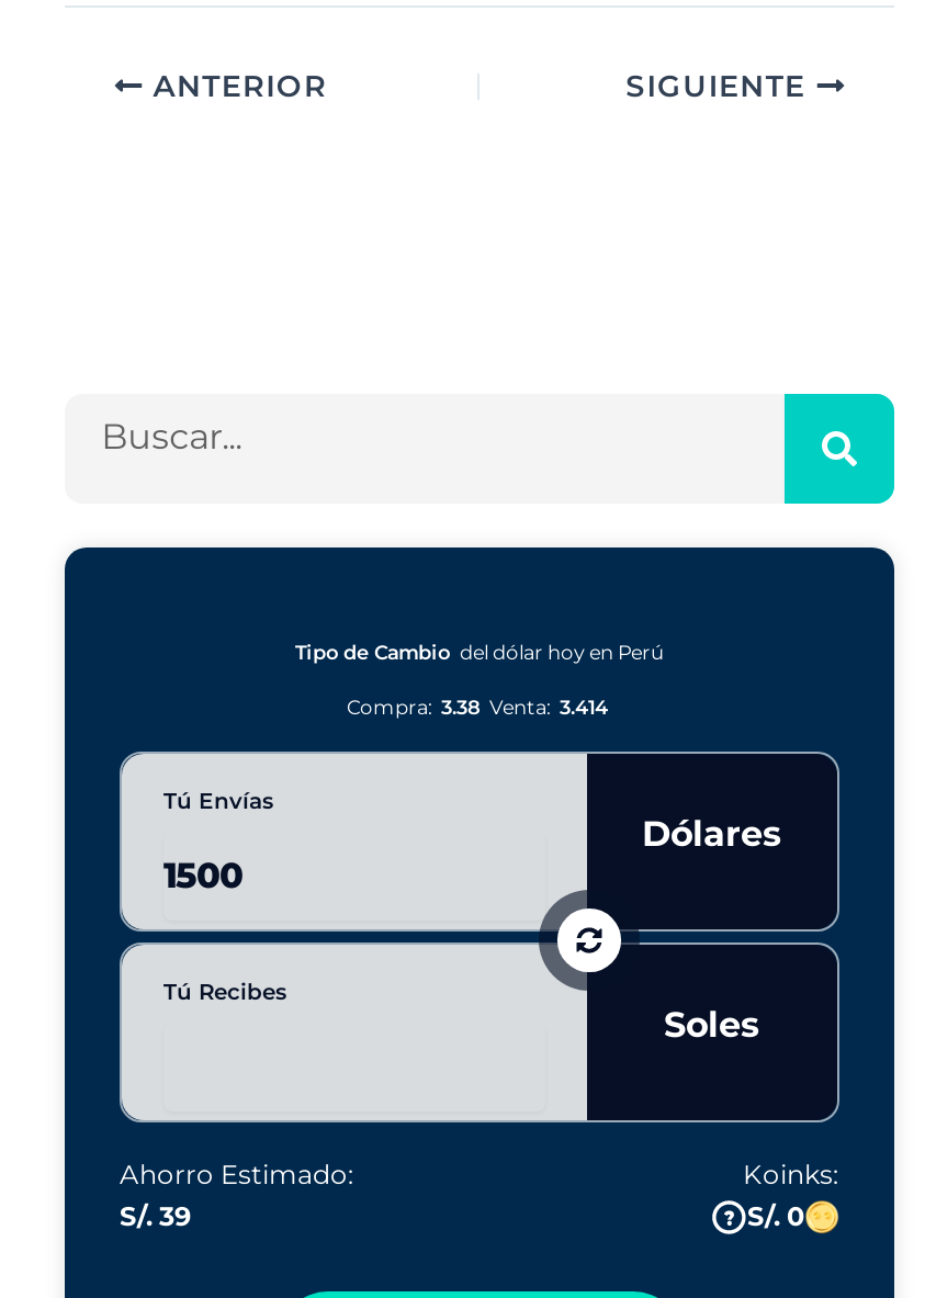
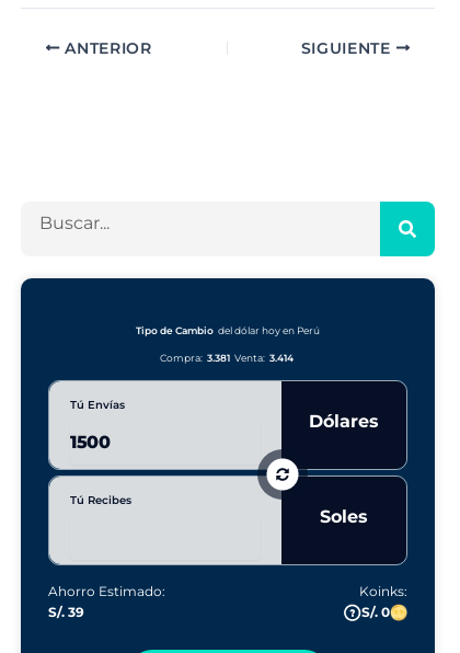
- Compra: 3.38 Venta: 3.414
+ Compra: 3.381 Venta: 3.414
